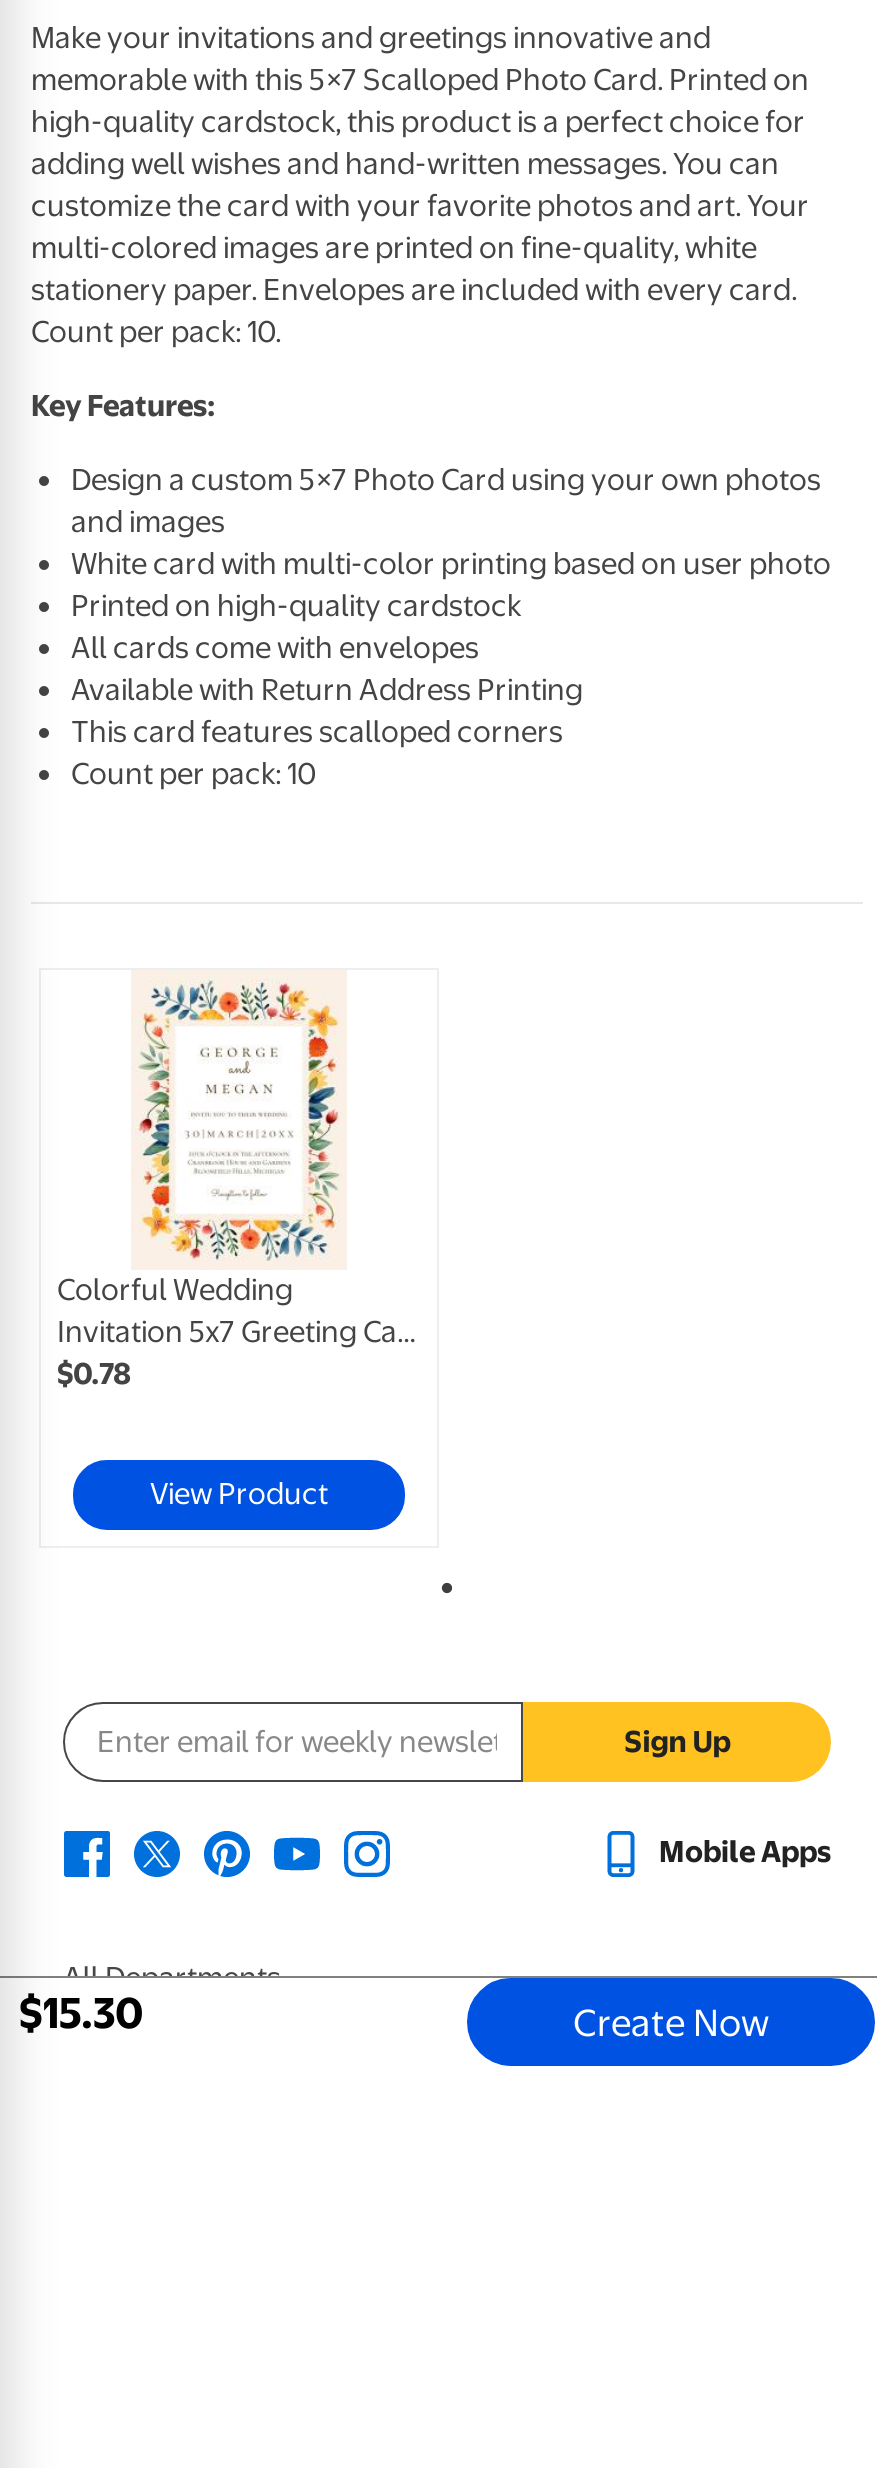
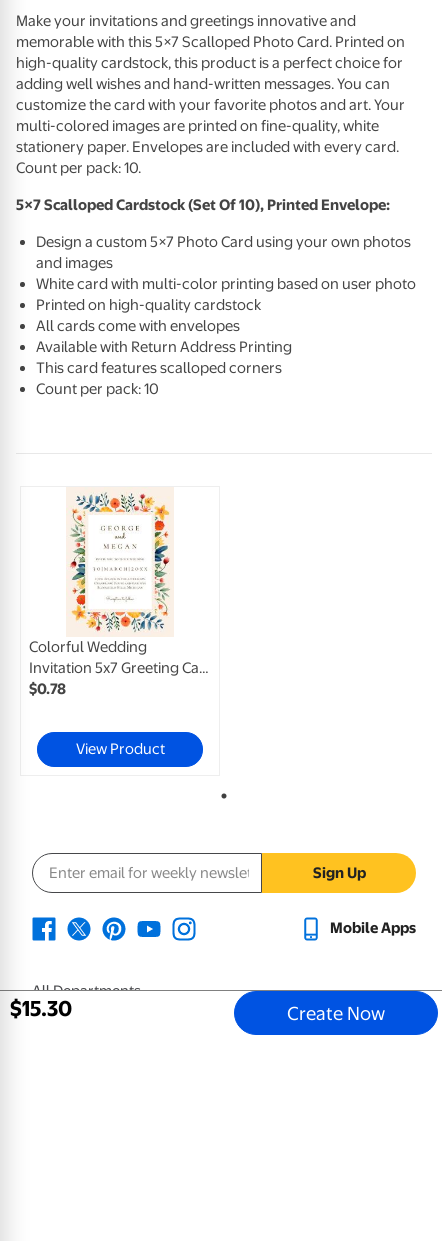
- Key Features:
+ 5×7 Scalloped Cardstock (Set Of 10), Printed Envelope:
